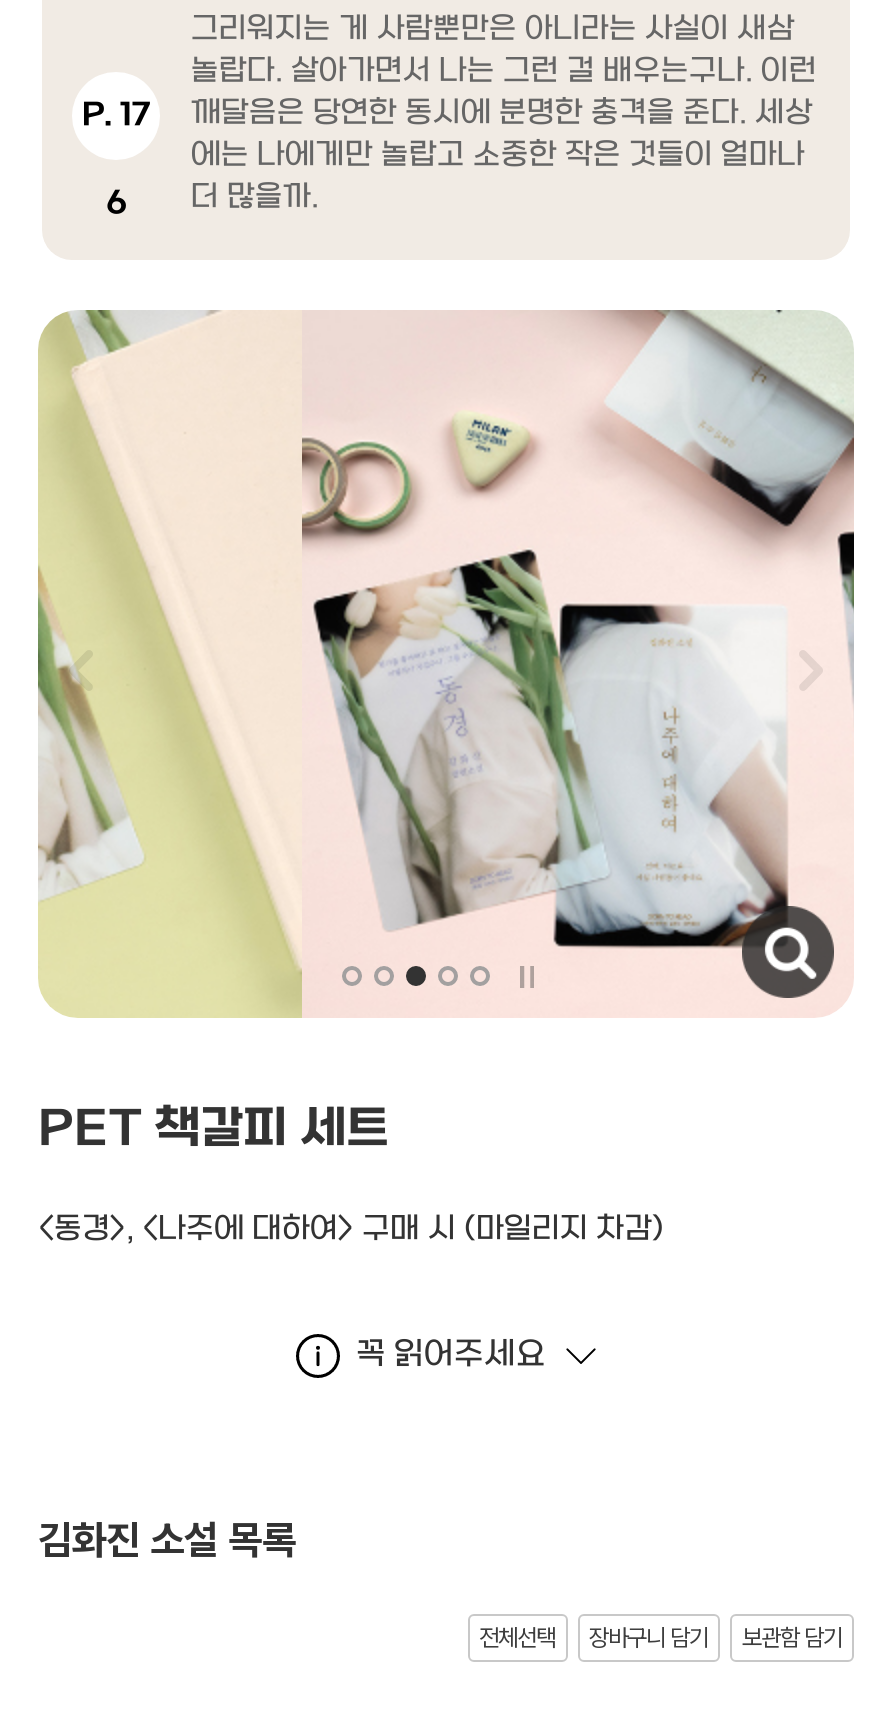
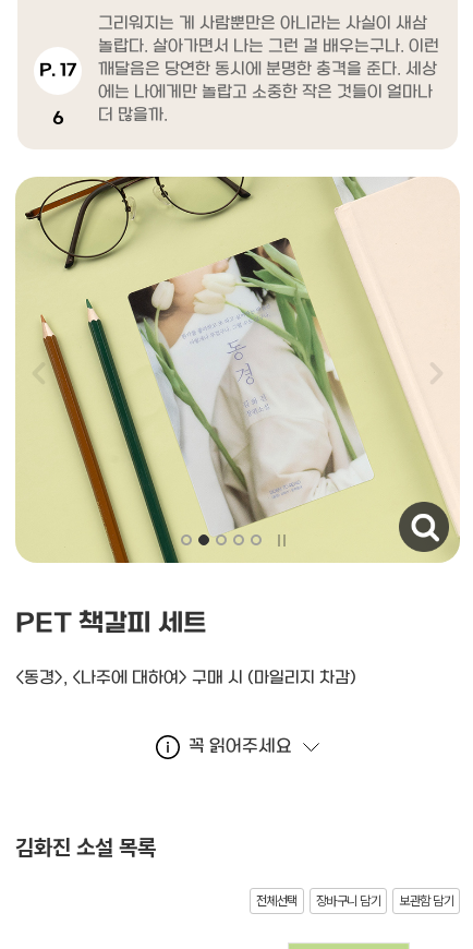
- [image]
+ [image]
